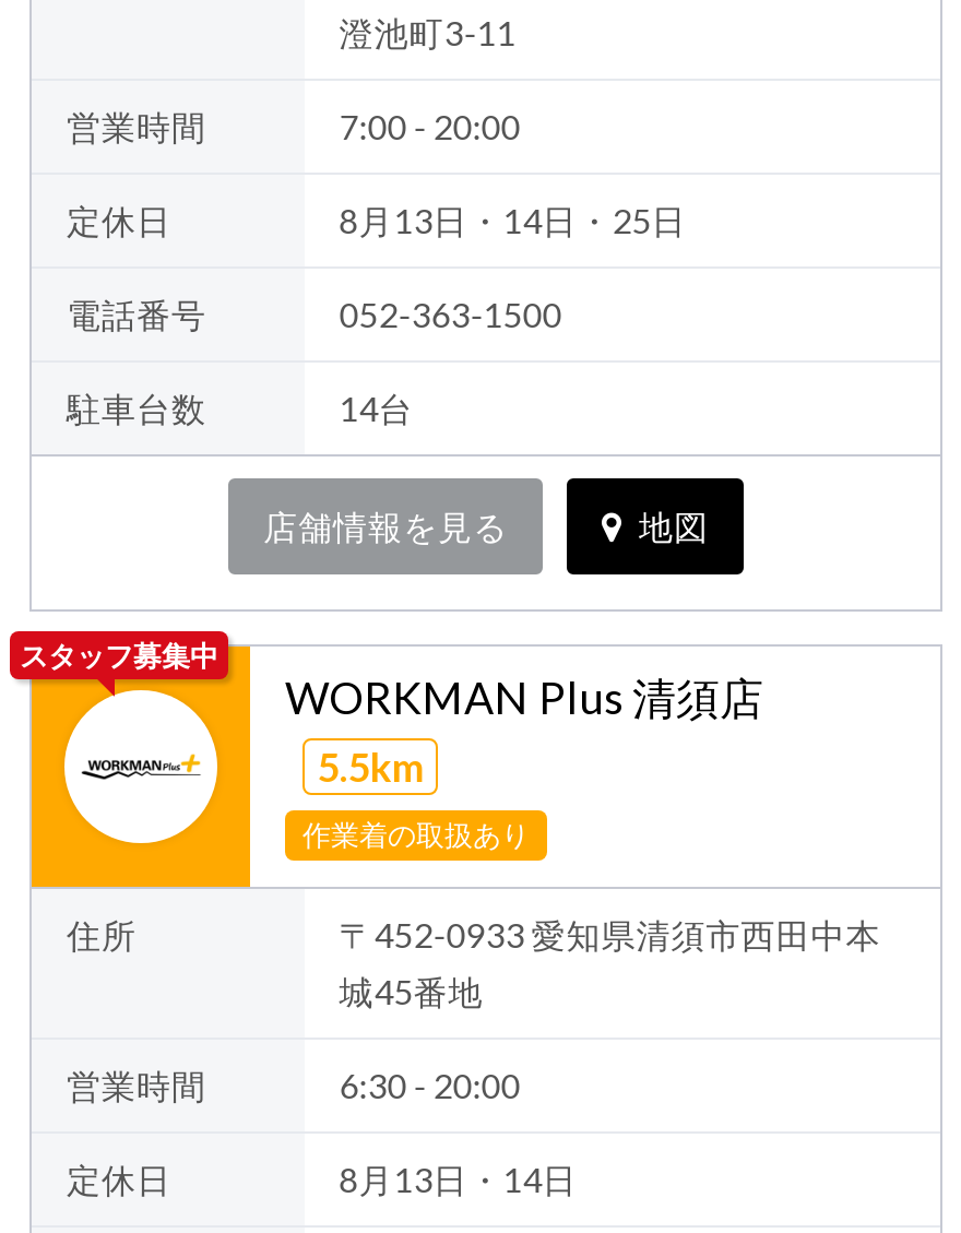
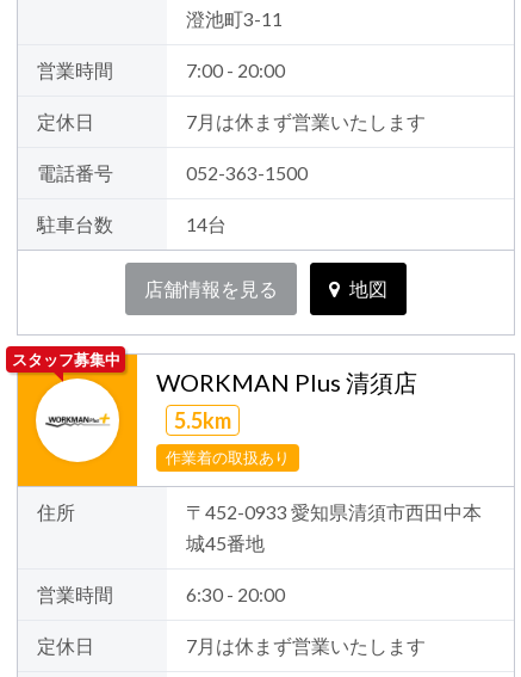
- 8月13日・14日・25日
+ 7月は休まず営業いたします

- 8月13日・14日
+ 7月は休まず営業いたします
